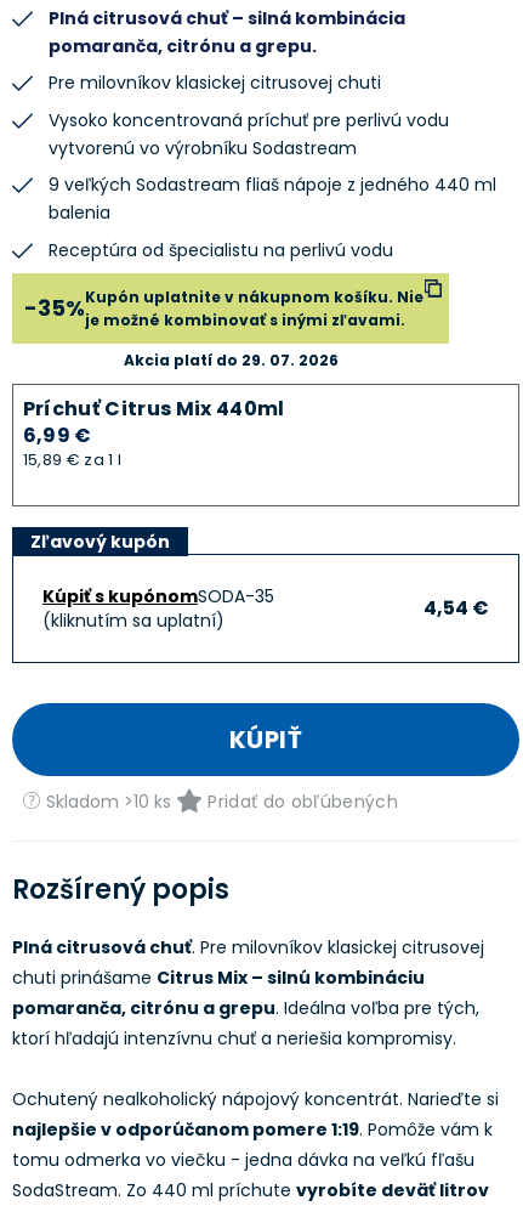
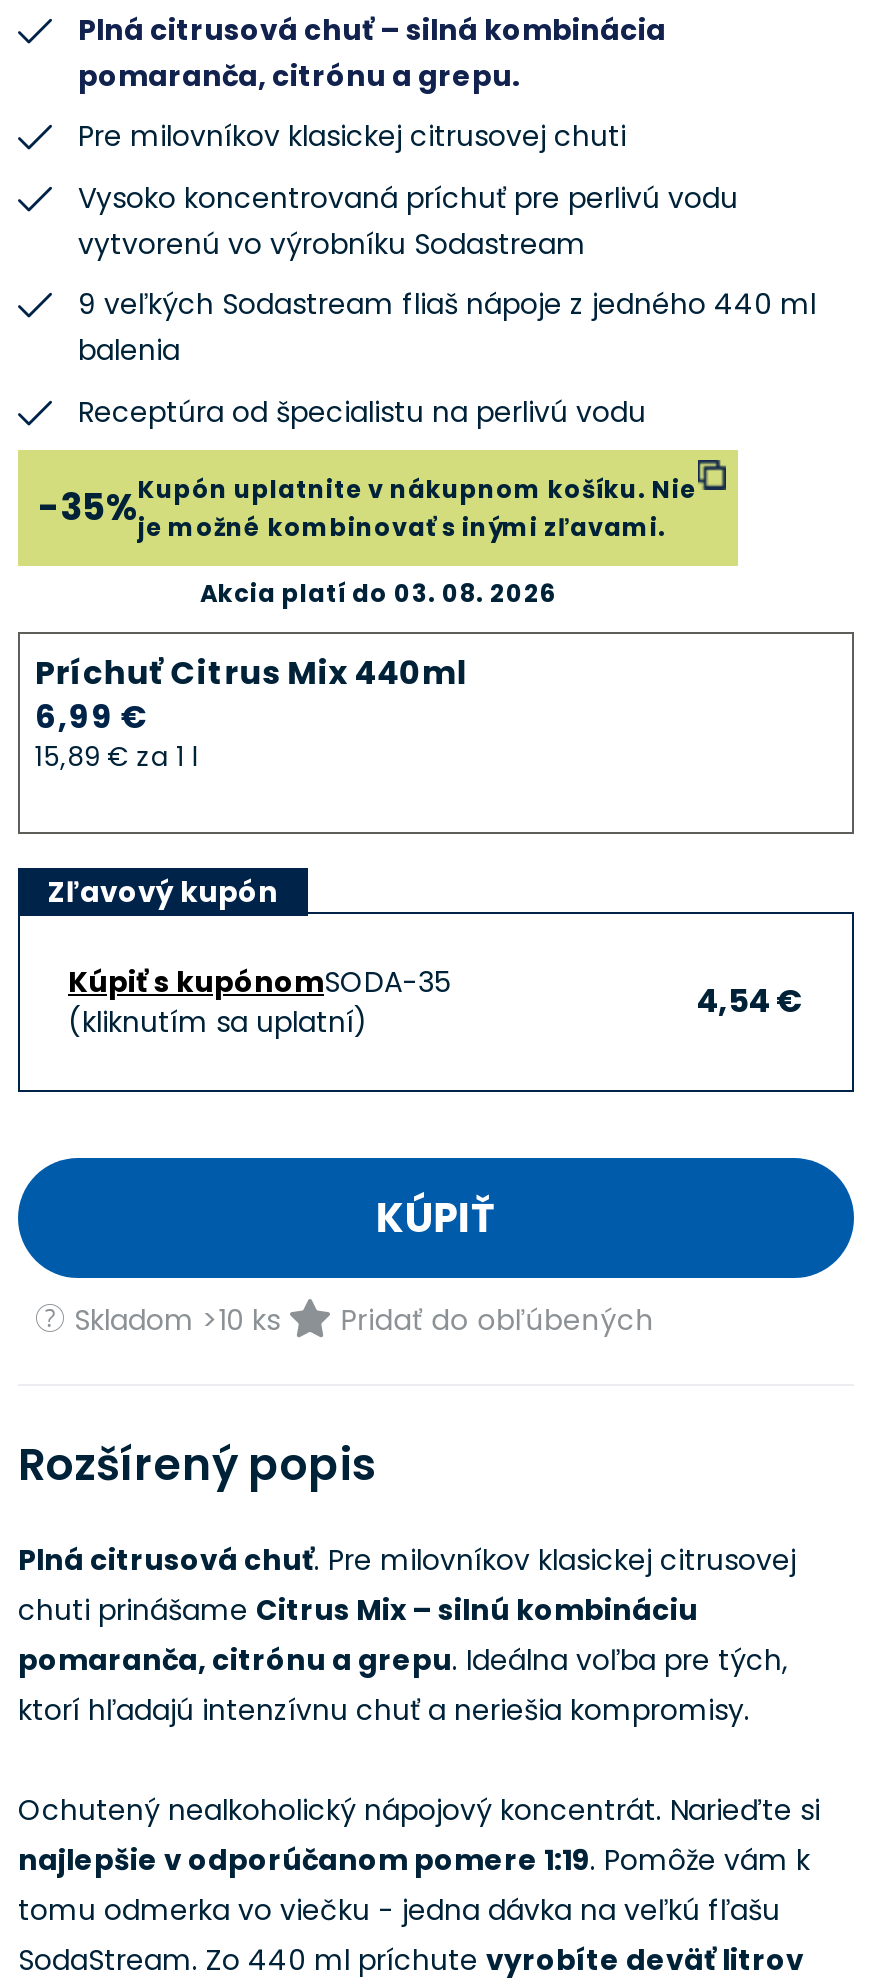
- Akcia platí do 29. 07. 2026
+ Akcia platí do 03. 08. 2026
